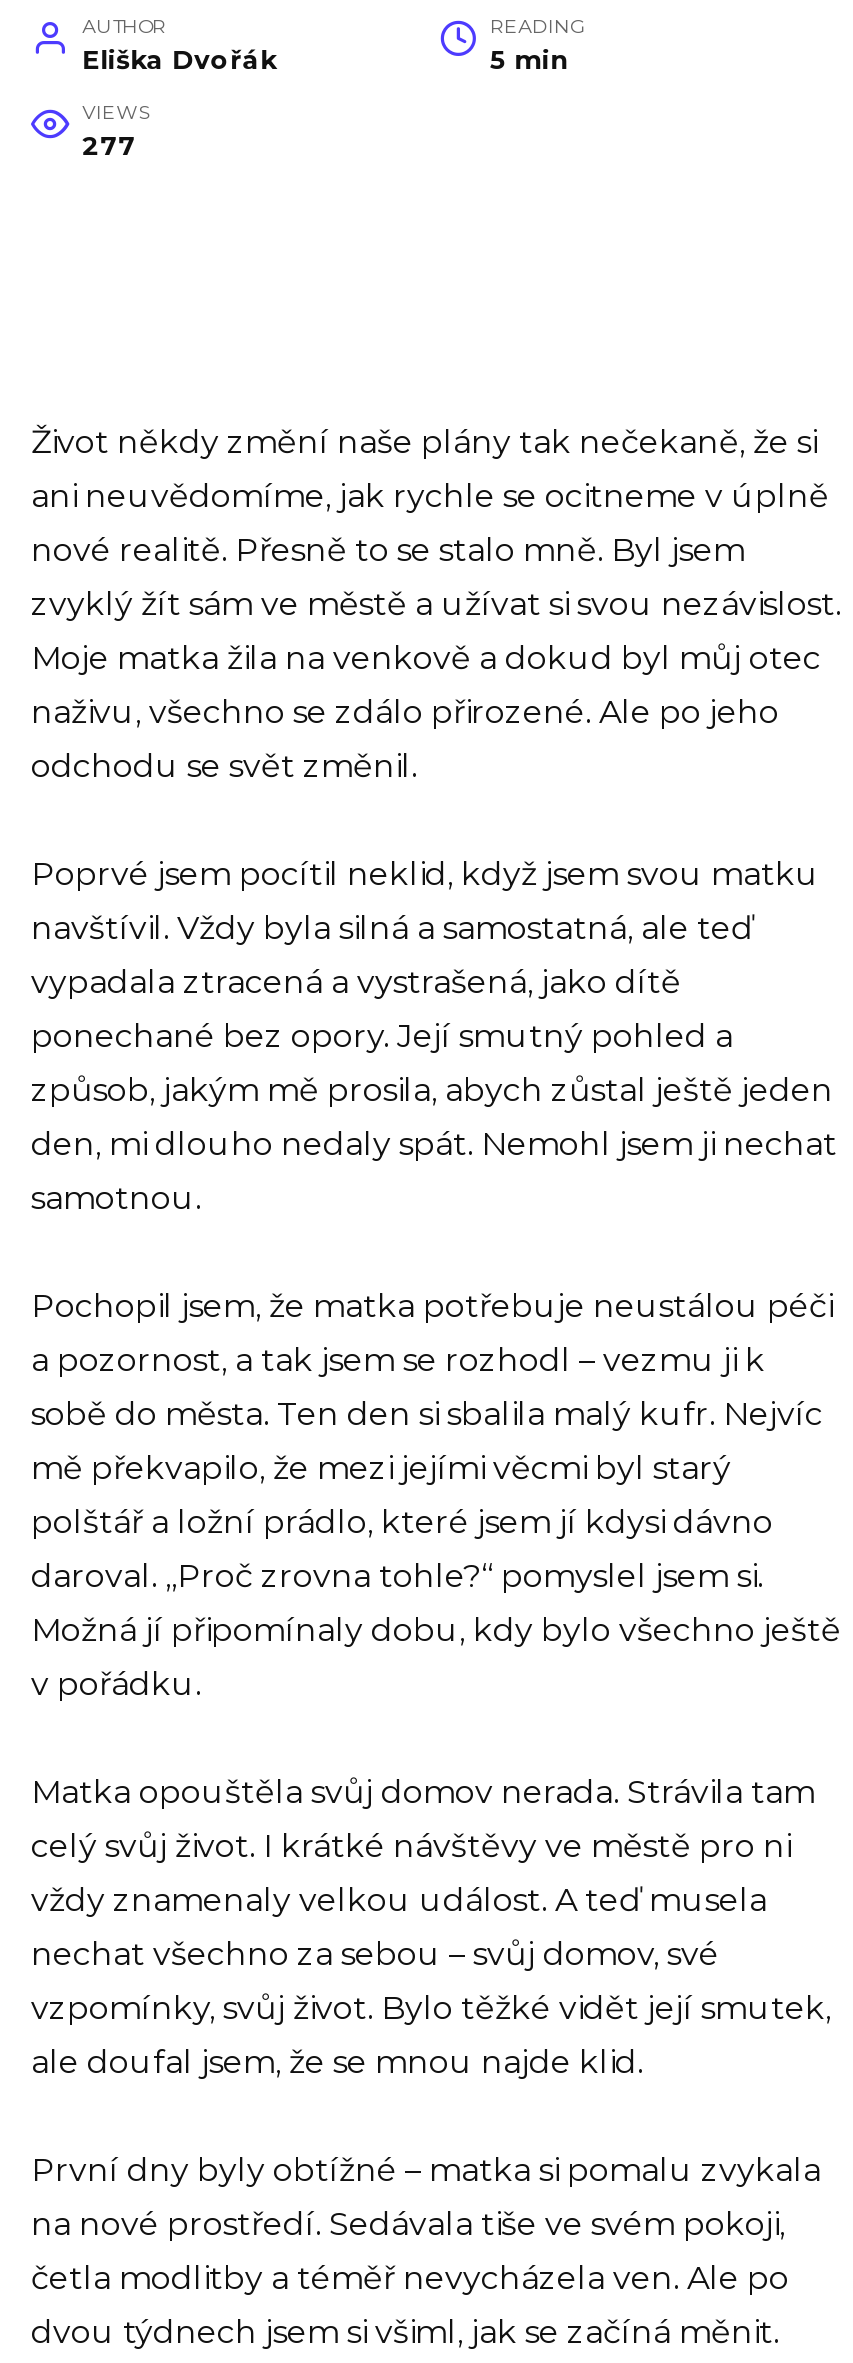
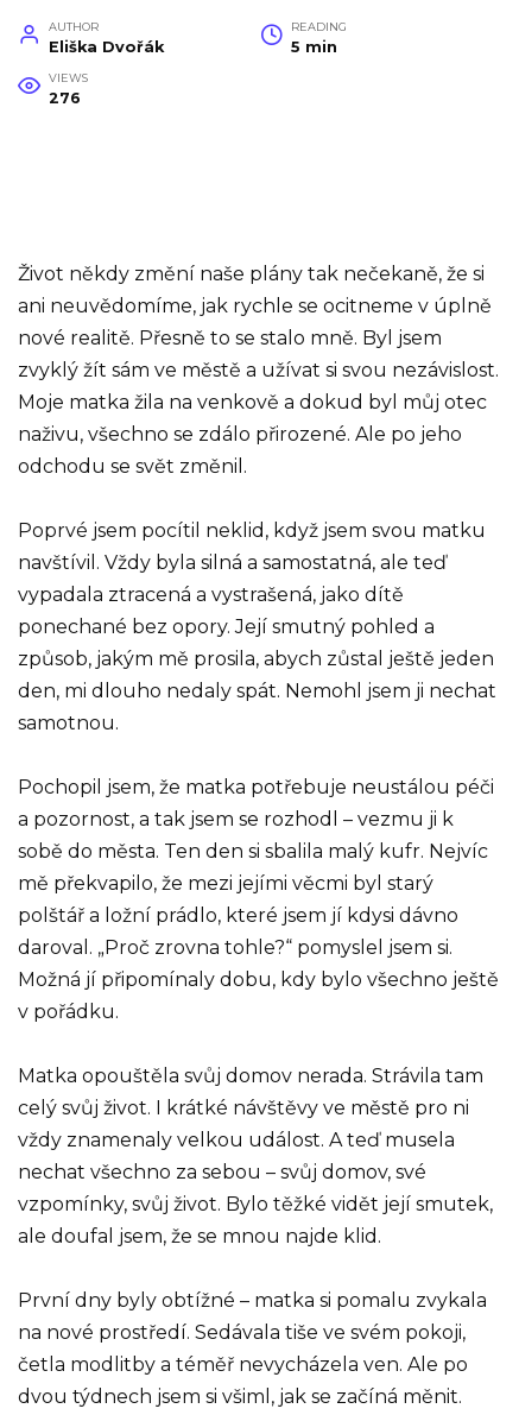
- 277
+ 276
